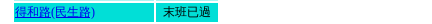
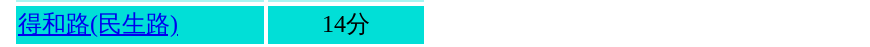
- 末班已過
+ 14分
